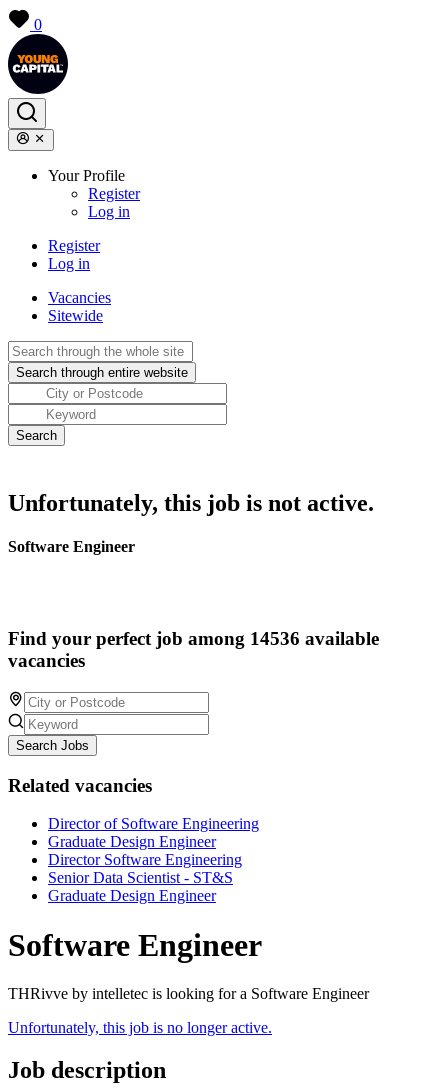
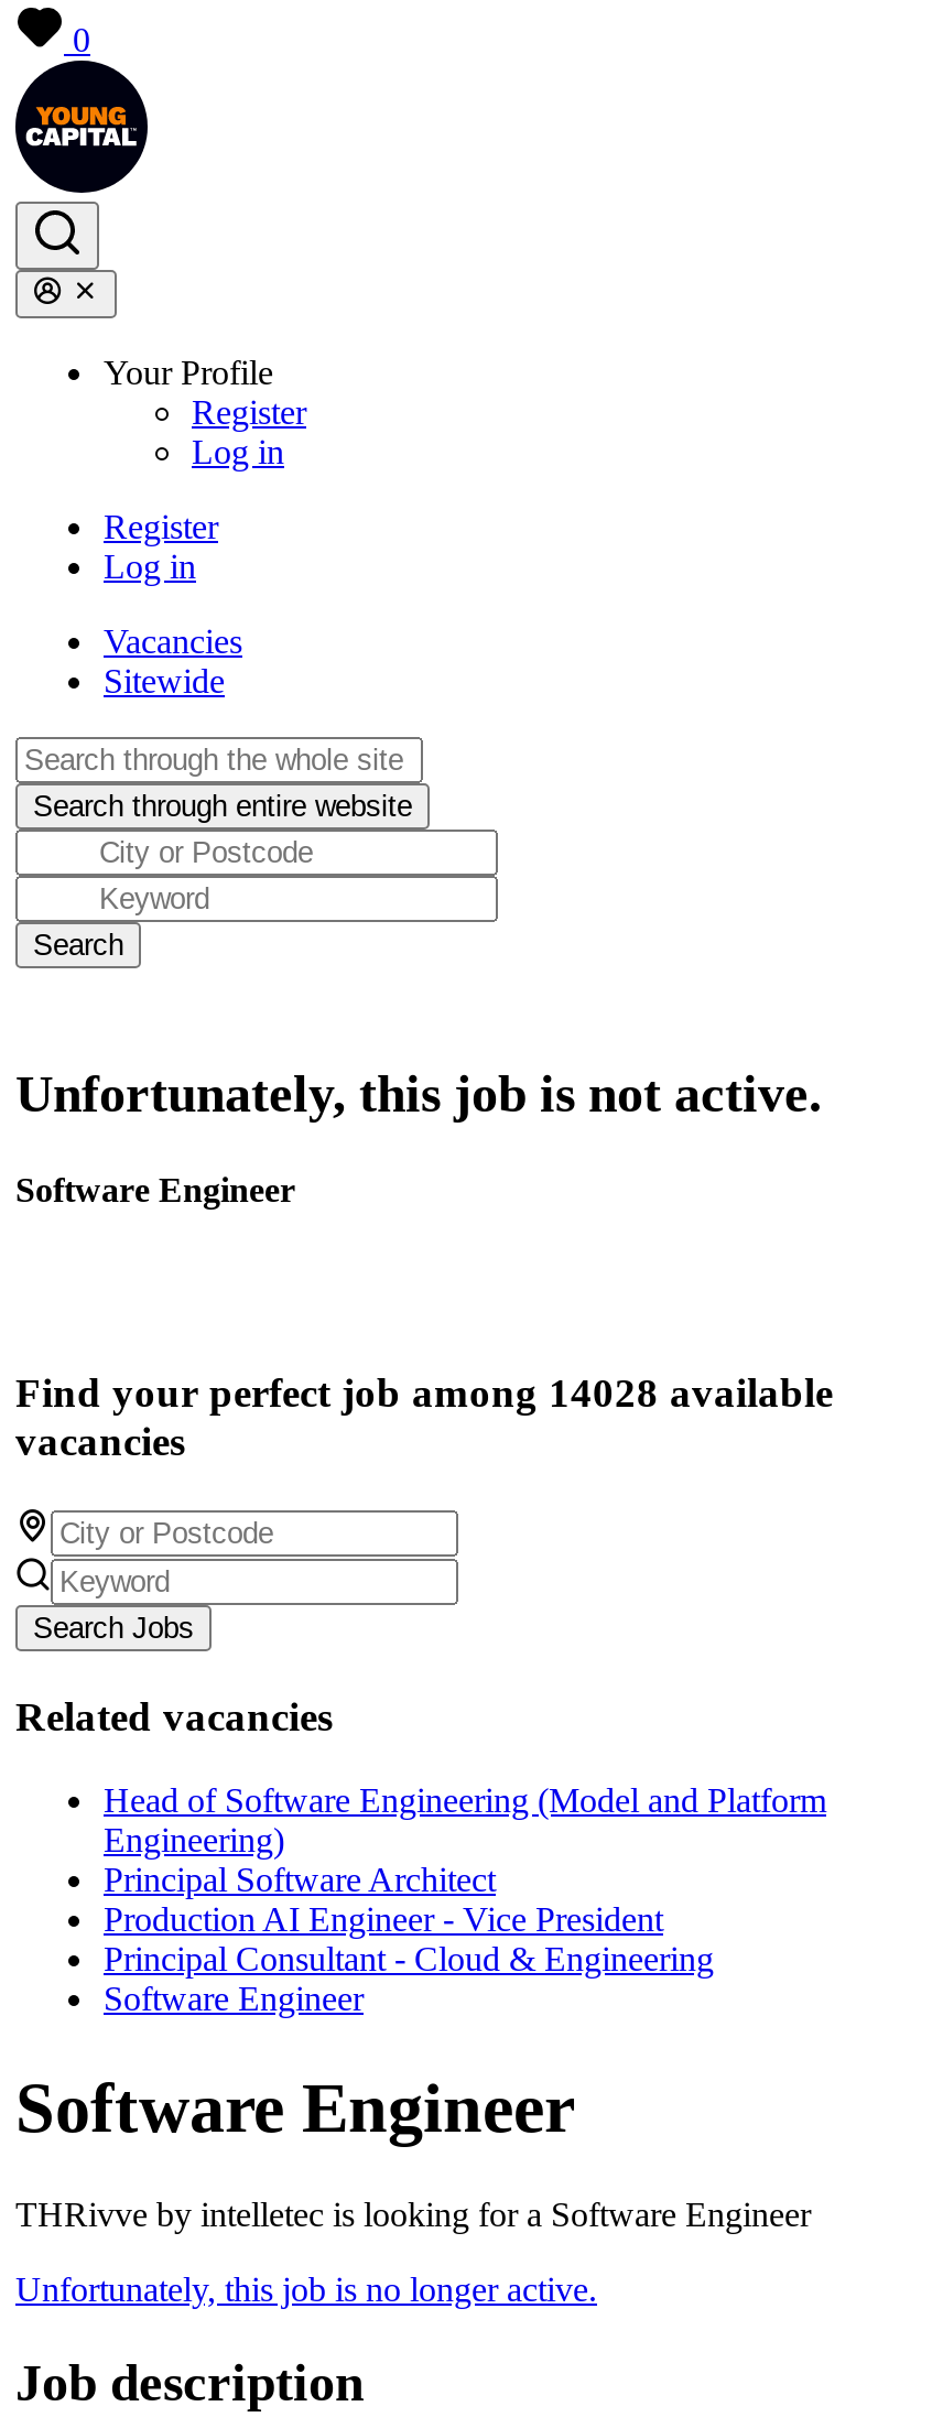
- Find your perfect job among 14536 available
+ Find your perfect job among 14028 available

- Director of Software Engineering
- Graduate Design Engineer
- Director Software Engineering
- Senior Data Scientist - ST&S
- Graduate Design Engineer
+ Head of Software Engineering (Model and Platform
+ Engineering)
+ Principal Software Architect
+ Production AI Engineer - Vice President
+ Principal Consultant - Cloud & Engineering
+ Software Engineer
